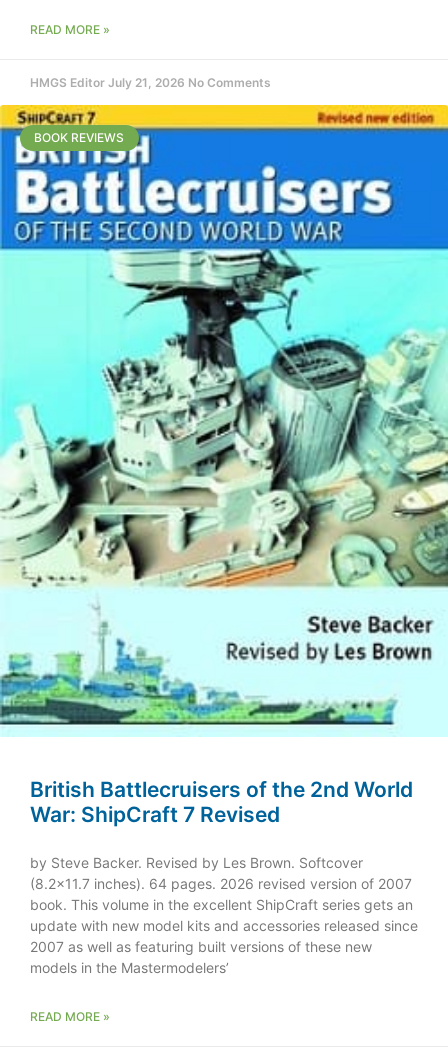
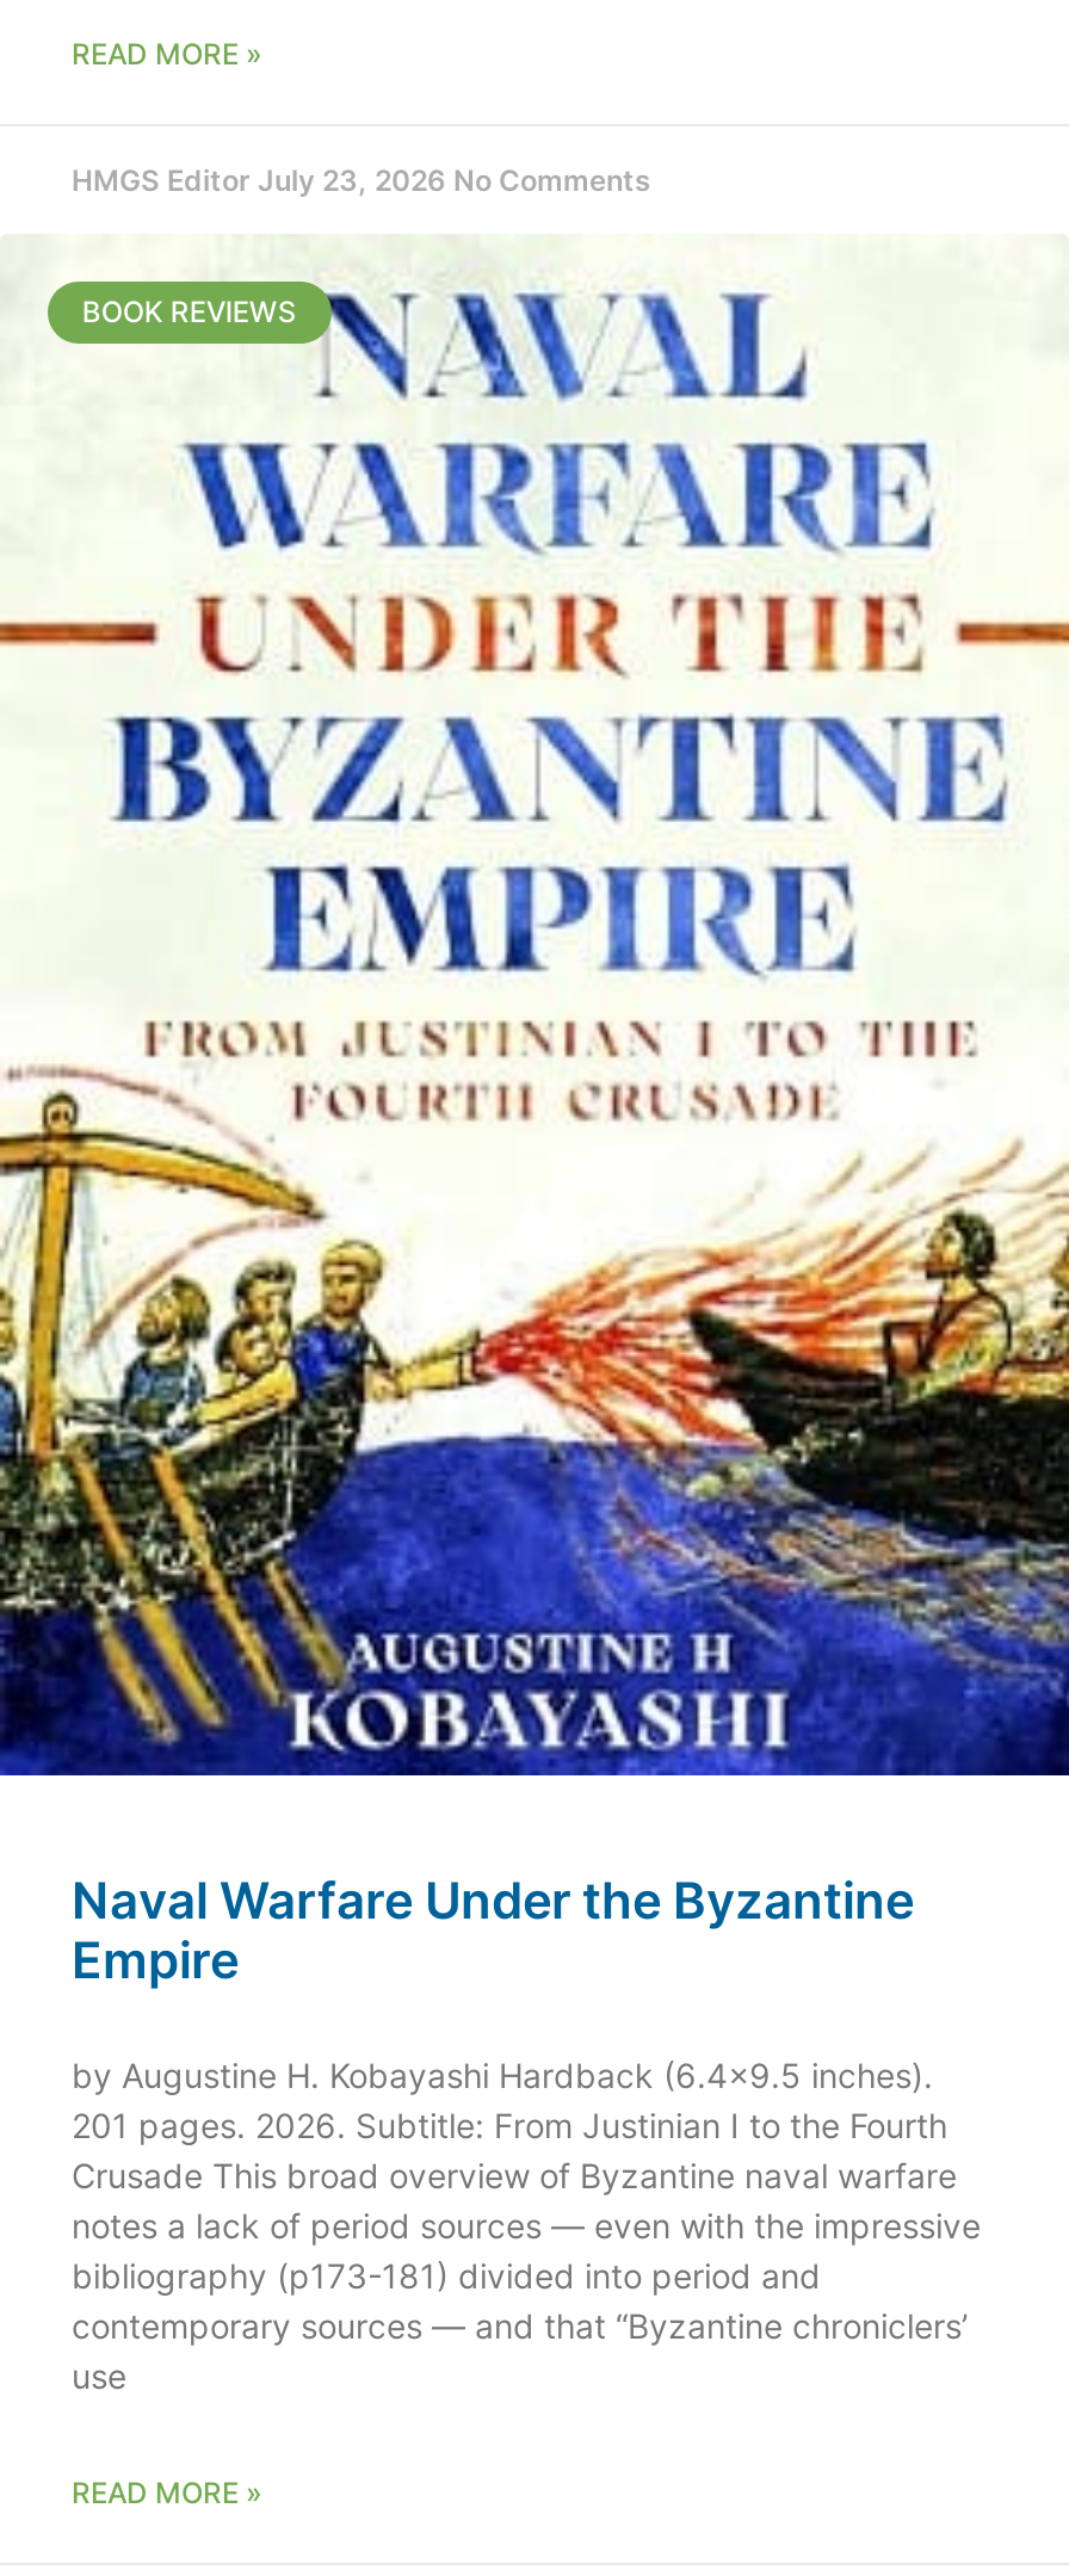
- HMGS Editor July 21, 2026 No Comments
+ HMGS Editor July 23, 2026 No Comments

- [image]
- British Battlecruisers of the 2nd World
- War: ShipCraft 7 Revised
+ [image]
+ Naval Warfare Under the Byzantine
+ Empire

- by Steve Backer. Revised by Les Brown. Softcover
- (8.2×11.7 inches). 64 pages. 2026 revised version of 2007
- book. This volume in the excellent ShipCraft series gets an
- update with new model kits and accessories released since
- 2007 as well as featuring built versions of these new
- models in the Mastermodelers’
+ by Augustine H. Kobayashi Hardback (6.4×9.5 inches).
+ 201 pages. 2026. Subtitle: From Justinian I to the Fourth
+ Crusade This broad overview of Byzantine naval warfare
+ notes a lack of period sources — even with the impressive
+ bibliography (p173-181) divided into period and
+ contemporary sources — and that “Byzantine chroniclers’
+ use
